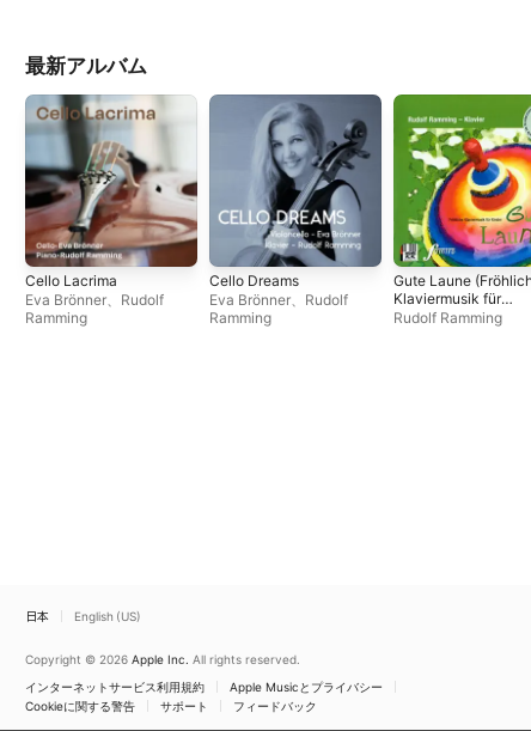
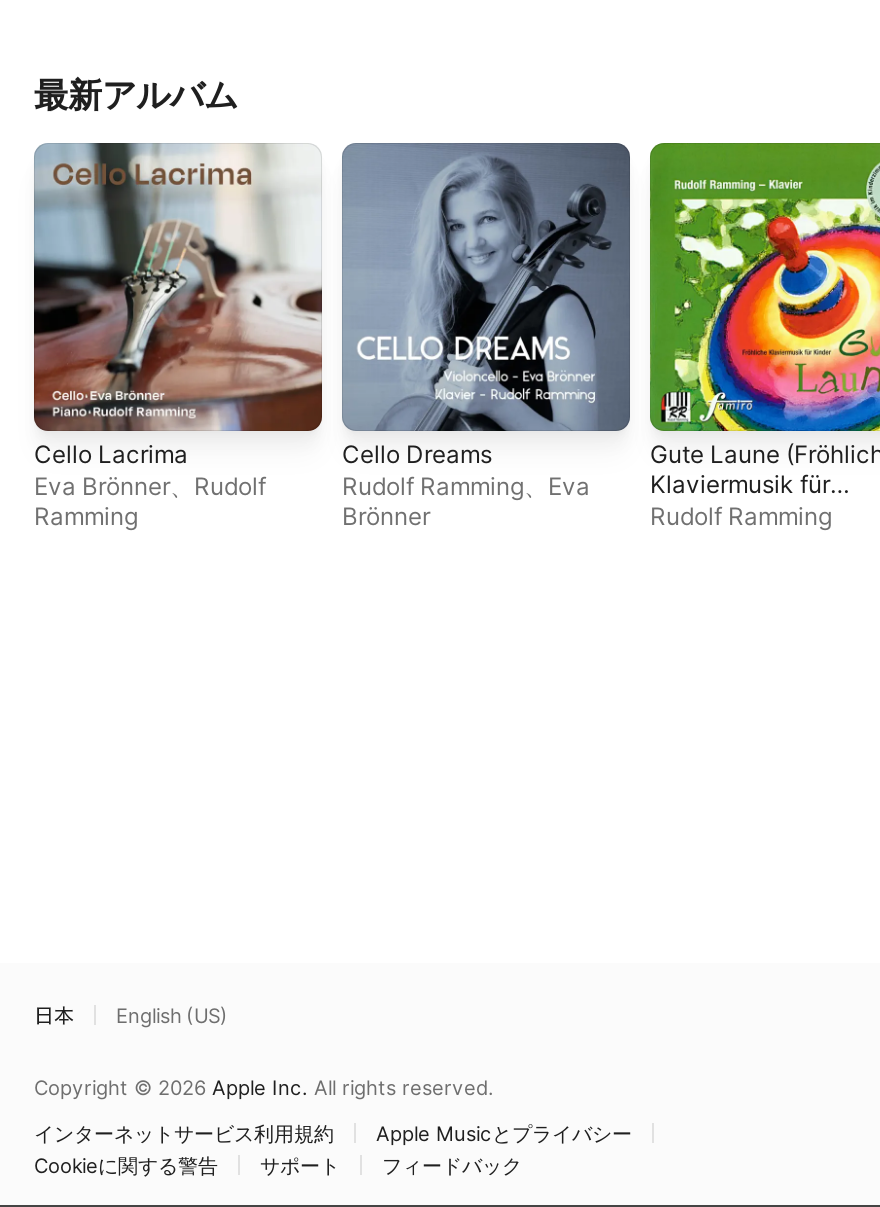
- Eva Brönner、Rudolf
- Ramming
+ Rudolf Ramming、Eva
+ Brönner
